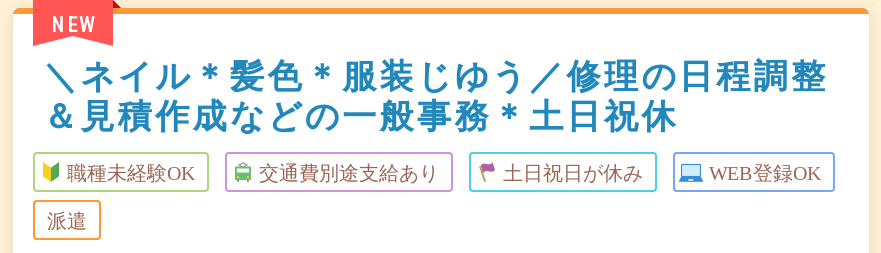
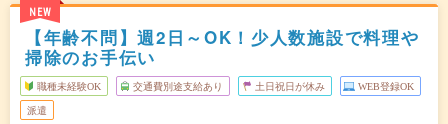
- ＼ネイル＊髪色＊服装じゆう／修理の日程調整
- ＆見積作成などの一般事務＊土日祝休
+ 【年齢不問】週2日～OK！少人数施設で料理や
+ 掃除のお手伝い
